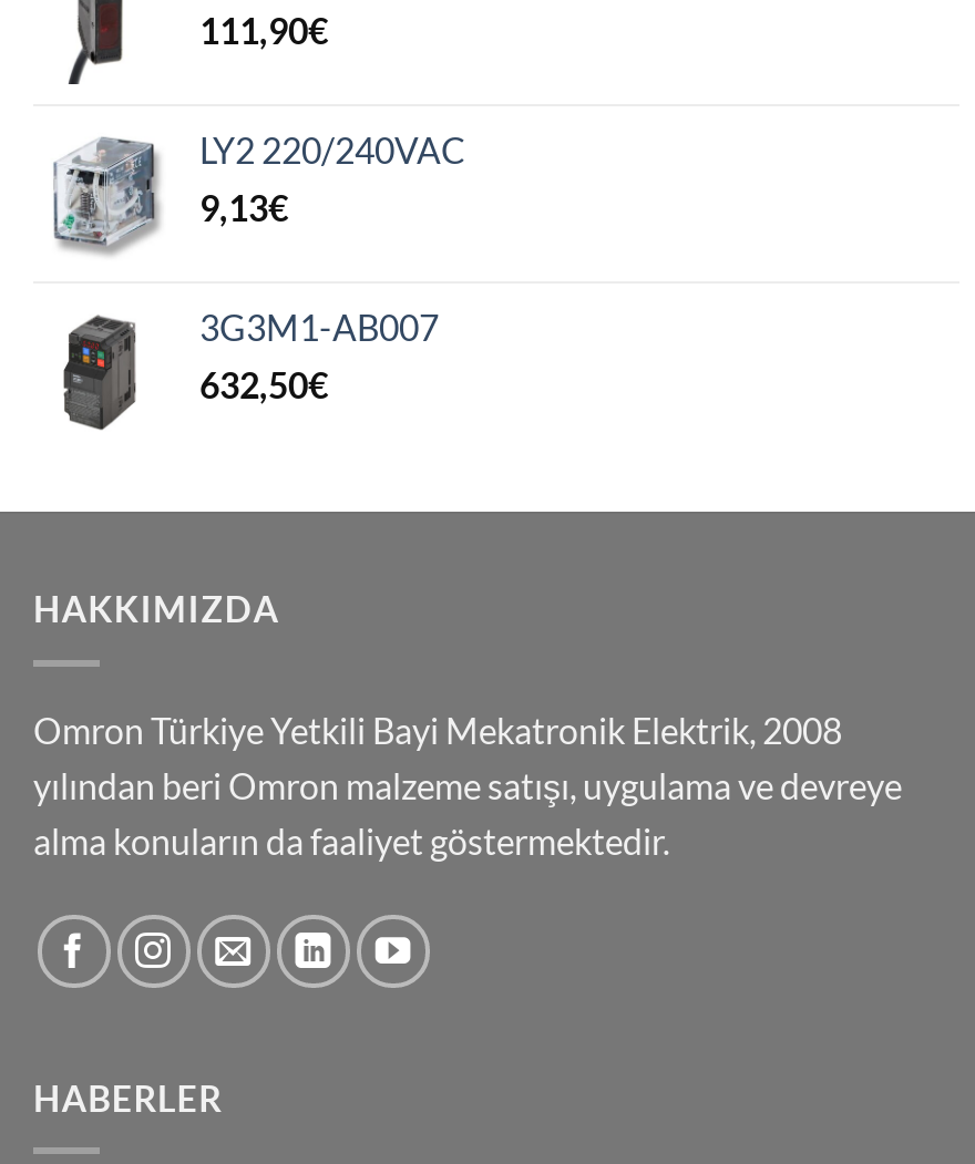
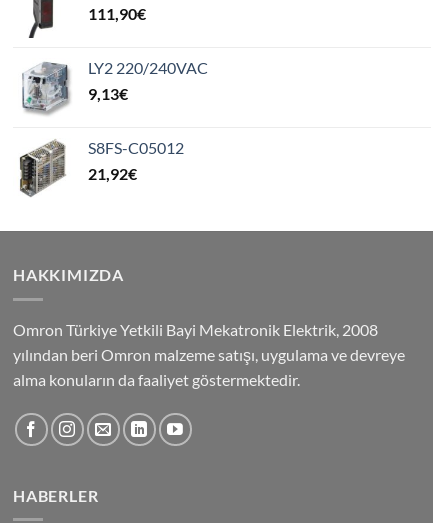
- [image]
- 3G3M1-AB007
- 632,50€
+ [image]
+ S8FS-C05012
+ 21,92€
